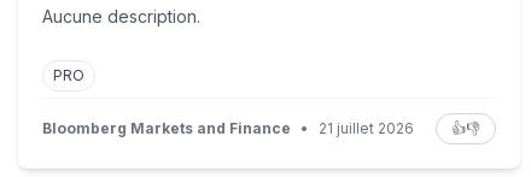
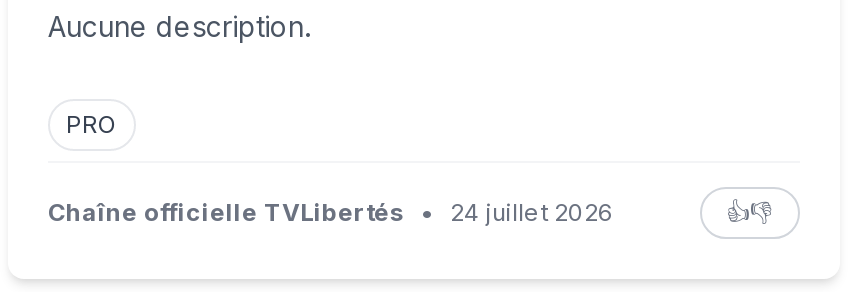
- Bloomberg Markets and Finance • 21 juillet 2026
+ Chaîne officielle TVLibertés • 24 juillet 2026
